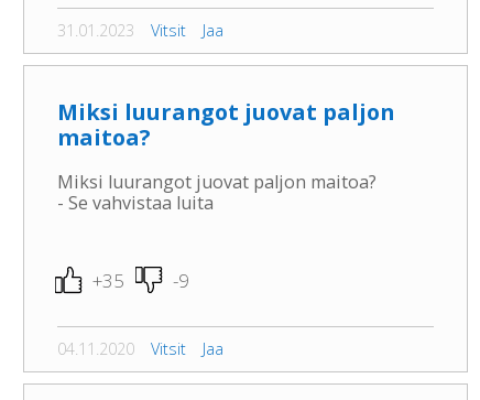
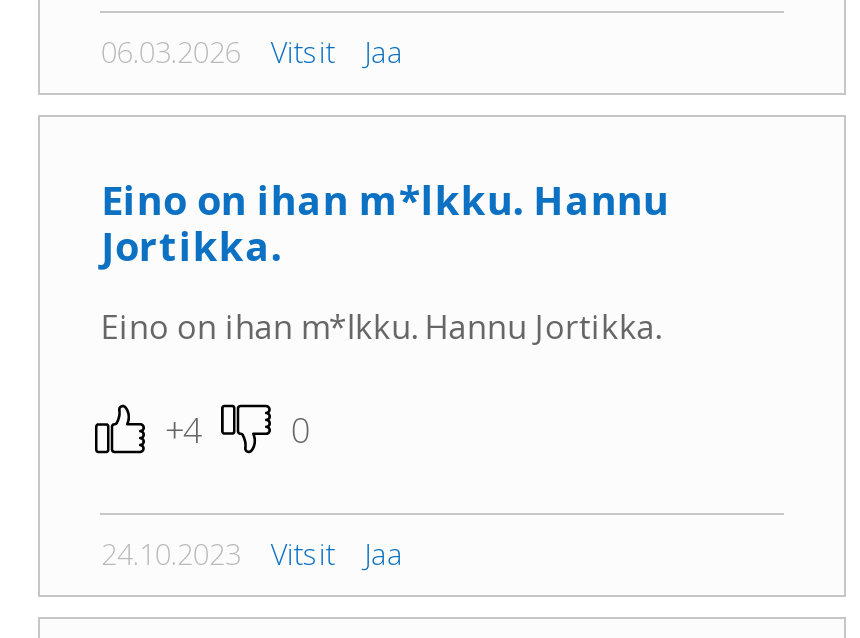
- 31.01.2023 Vitsit Jaa
+ 06.03.2026 Vitsit Jaa

- Miksi luurangot juovat paljon
- maitoa?
+ Eino on ihan m*lkku. Hannu
+ Jortikka.

- Miksi luurangot juovat paljon maitoa?
- - Se vahvistaa luita
+ Eino on ihan m*lkku. Hannu Jortikka.

- +35
- -9
+ +4
+ 0

- 04.11.2020 Vitsit Jaa
+ 24.10.2023 Vitsit Jaa
